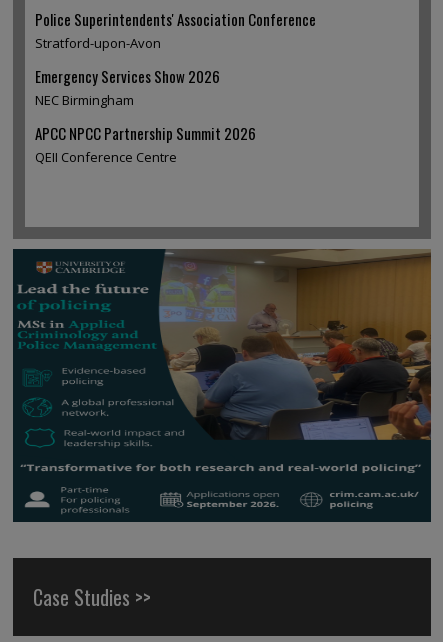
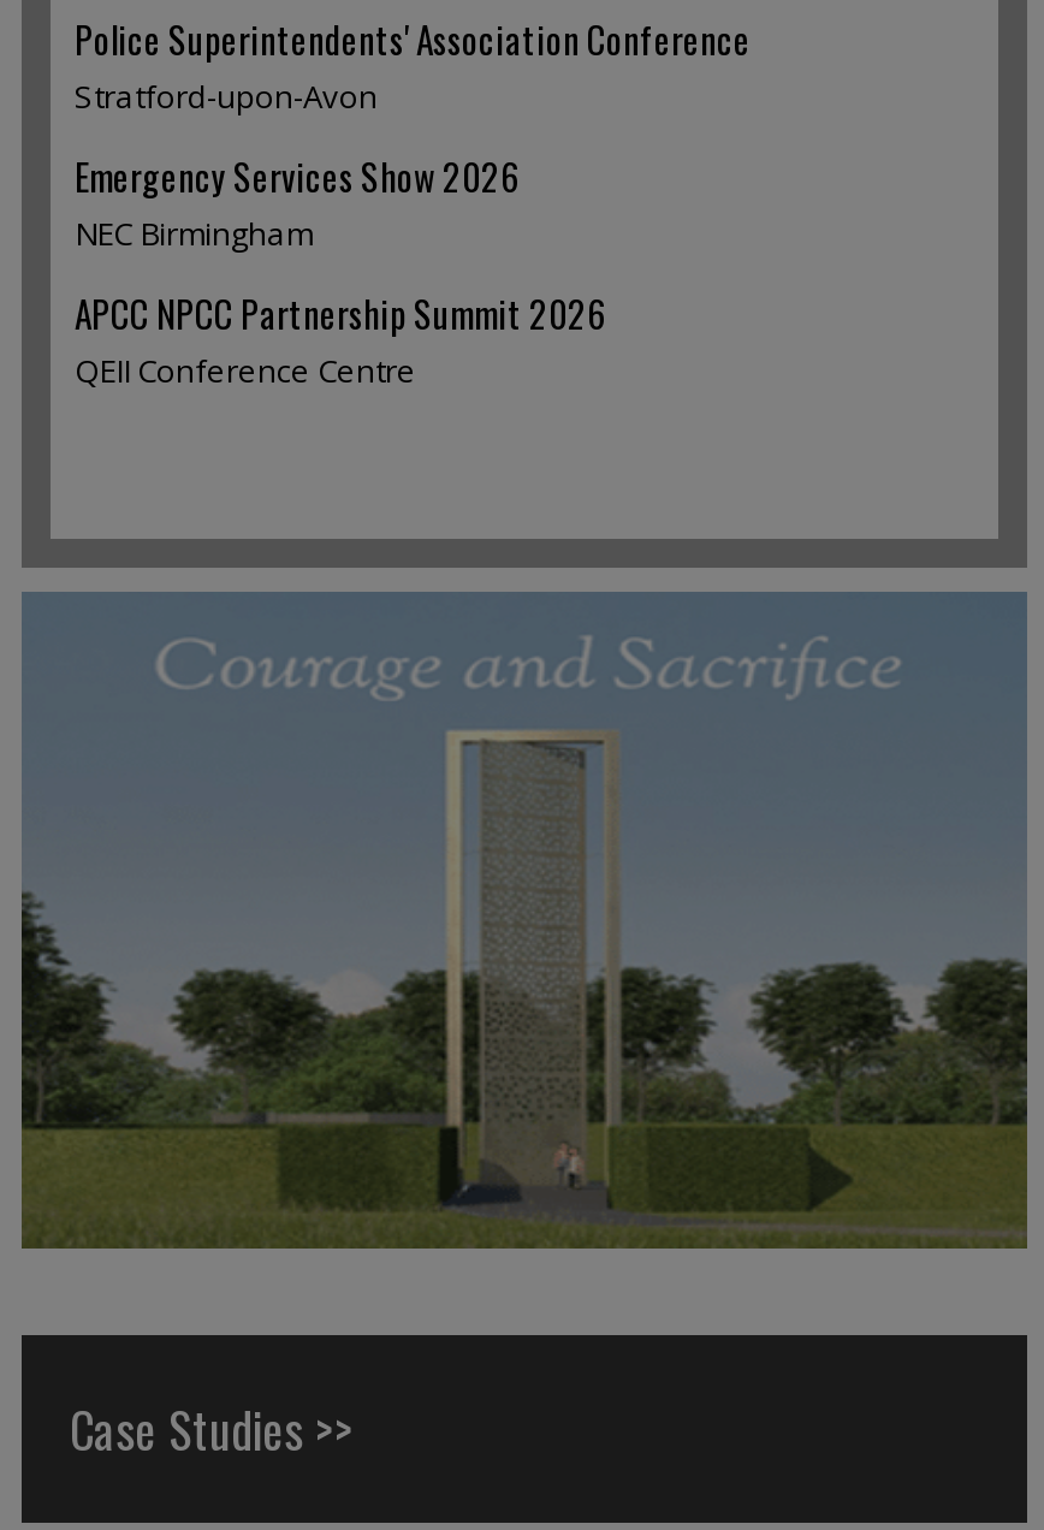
- [image]
+ [image]
